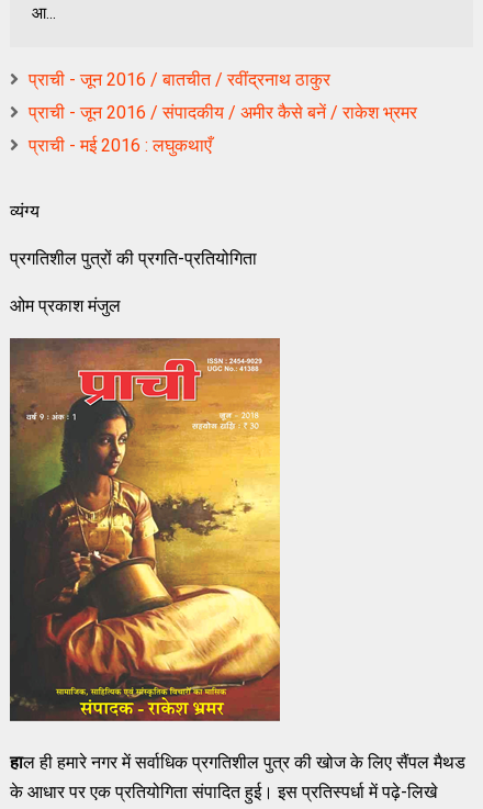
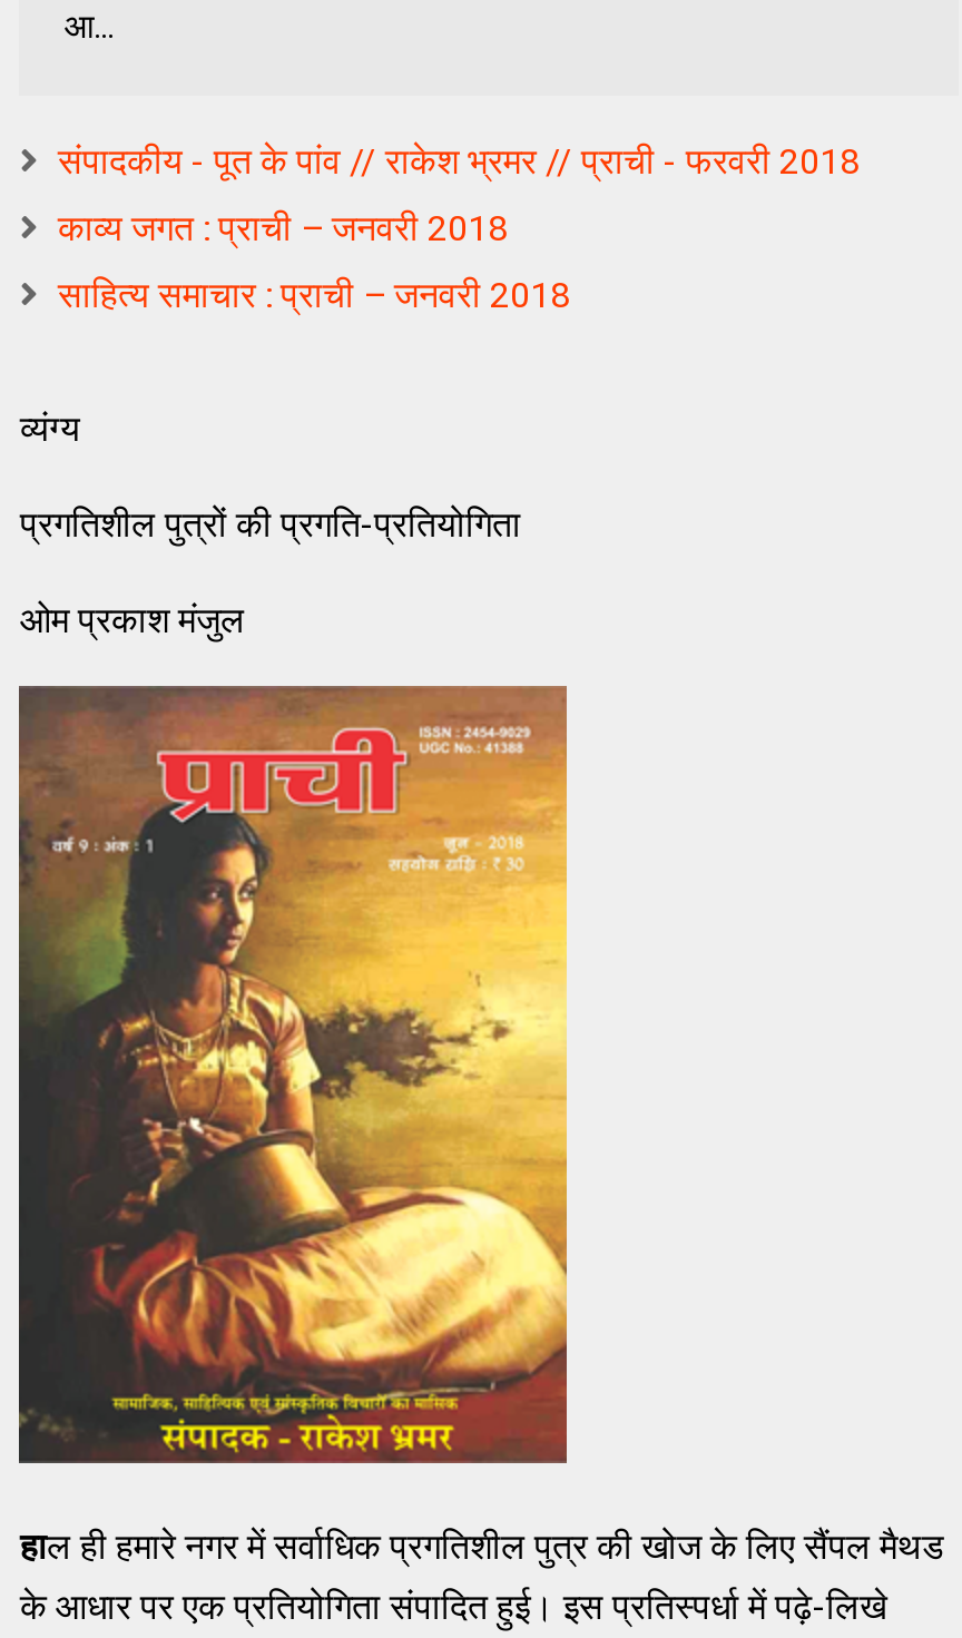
- प्राची - जून 2016 / बातचीत / रवींद्रनाथ ठाकुर
+ संपादकीय - पूत के पांव // राकेश भ्रमर // प्राची - फरवरी 2018

- प्राची - जून 2016 / संपादकीय / अमीर कैसे बनें / राकेश भ्रमर
+ काव्य जगत : प्राची – जनवरी 2018

- प्राची - मई 2016 : लघुकथाएँ
+ साहित्य समाचार : प्राची – जनवरी 2018
